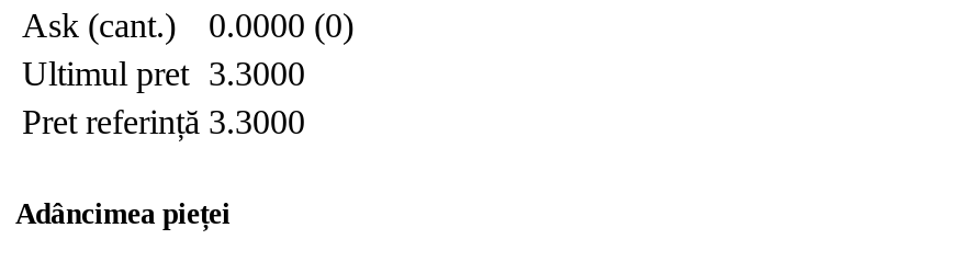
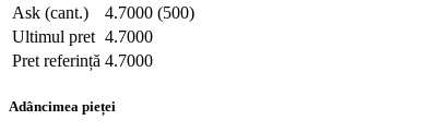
- Ask (cant.) 0.0000 (0)
+ Ask (cant.) 4.7000 (500)

- Ultimul pret 3.3000
+ Ultimul pret 4.7000

- Pret referință 3.3000
+ Pret referință 4.7000
